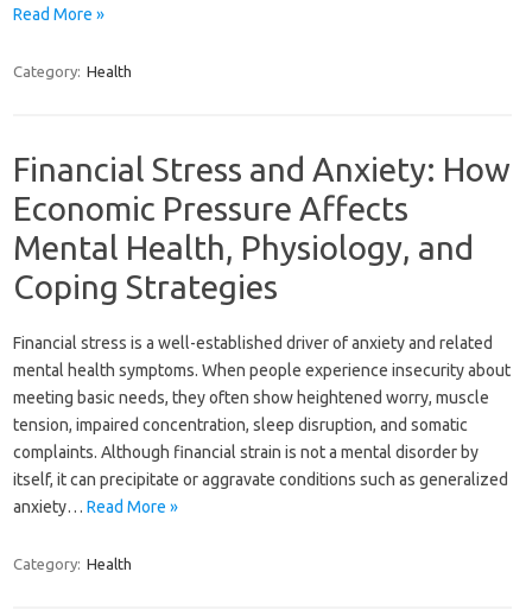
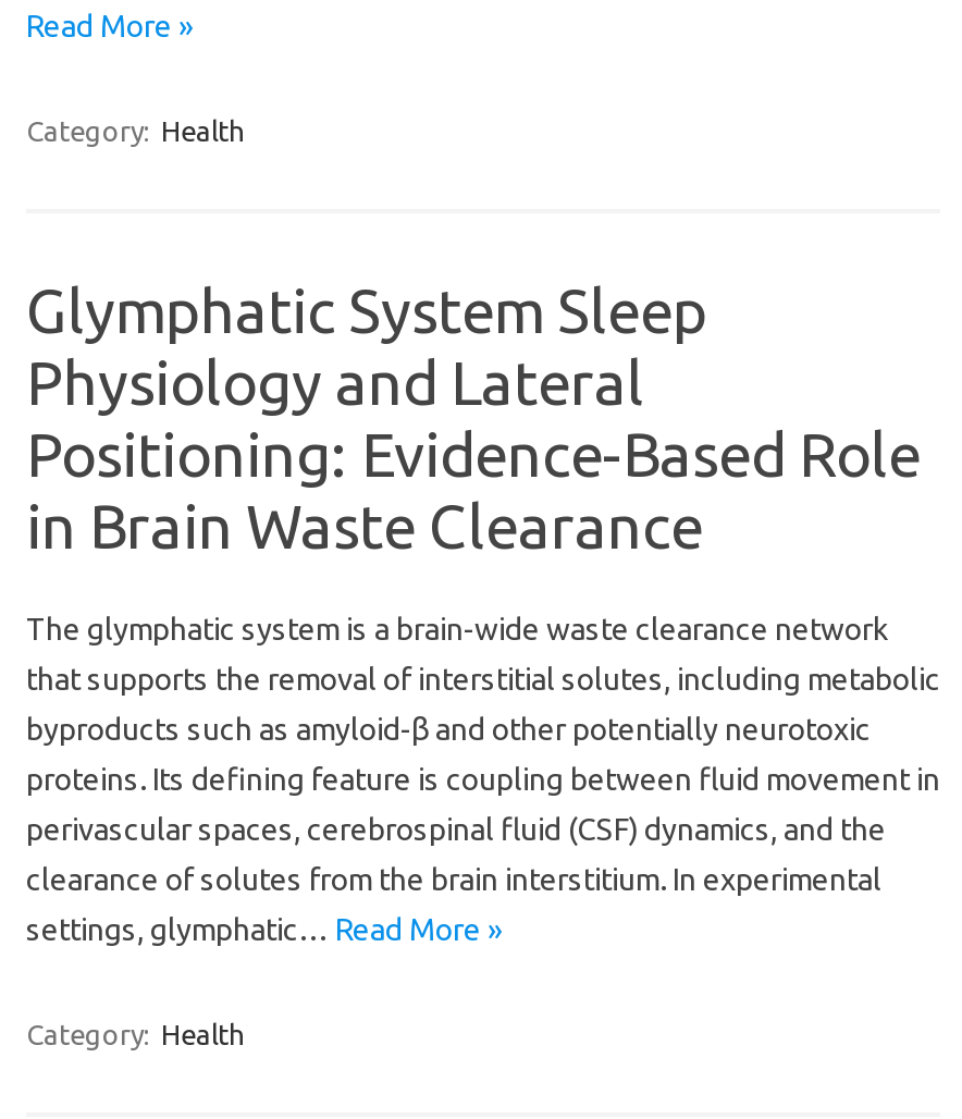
- Financial Stress and Anxiety: How
- Economic Pressure Affects
- Mental Health, Physiology, and
- Coping Strategies
+ Glymphatic System Sleep
+ Physiology and Lateral
+ Positioning: Evidence-Based Role
+ in Brain Waste Clearance

- Financial stress is a well-established driver of anxiety and related
- mental health symptoms. When people experience insecurity about
- meeting basic needs, they often show heightened worry, muscle
- tension, impaired concentration, sleep disruption, and somatic
- complaints. Although financial strain is not a mental disorder by
- itself, it can precipitate or aggravate conditions such as generalized
- anxiety… Read More »
+ The glymphatic system is a brain-wide waste clearance network
+ that supports the removal of interstitial solutes, including metabolic
+ byproducts such as amyloid-β and other potentially neurotoxic
+ proteins. Its defining feature is coupling between fluid movement in
+ perivascular spaces, cerebrospinal fluid (CSF) dynamics, and the
+ clearance of solutes from the brain interstitium. In experimental
+ settings, glymphatic… Read More »
